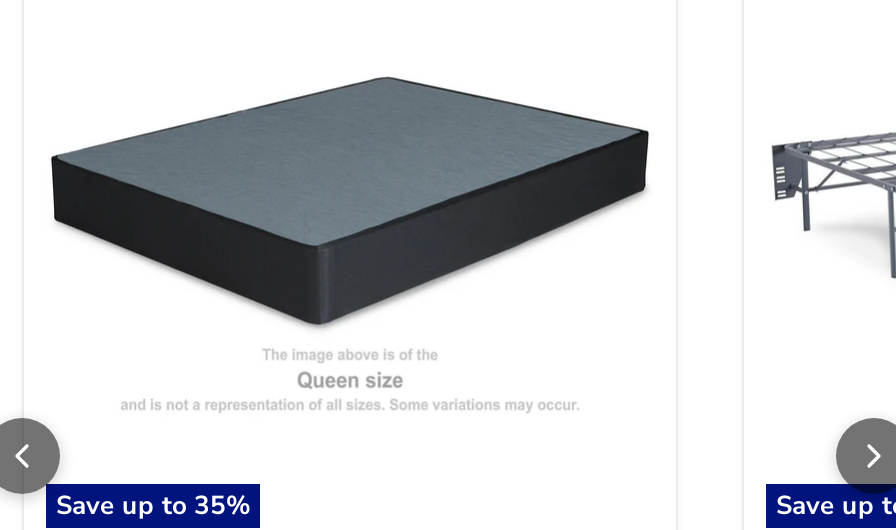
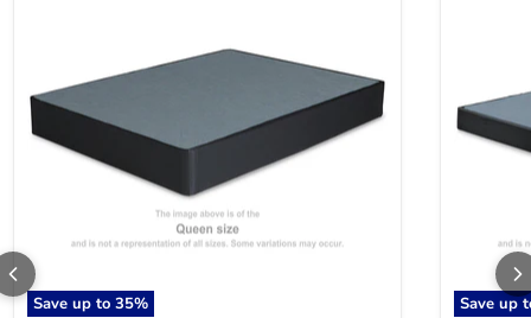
- [image]
+ [image]
